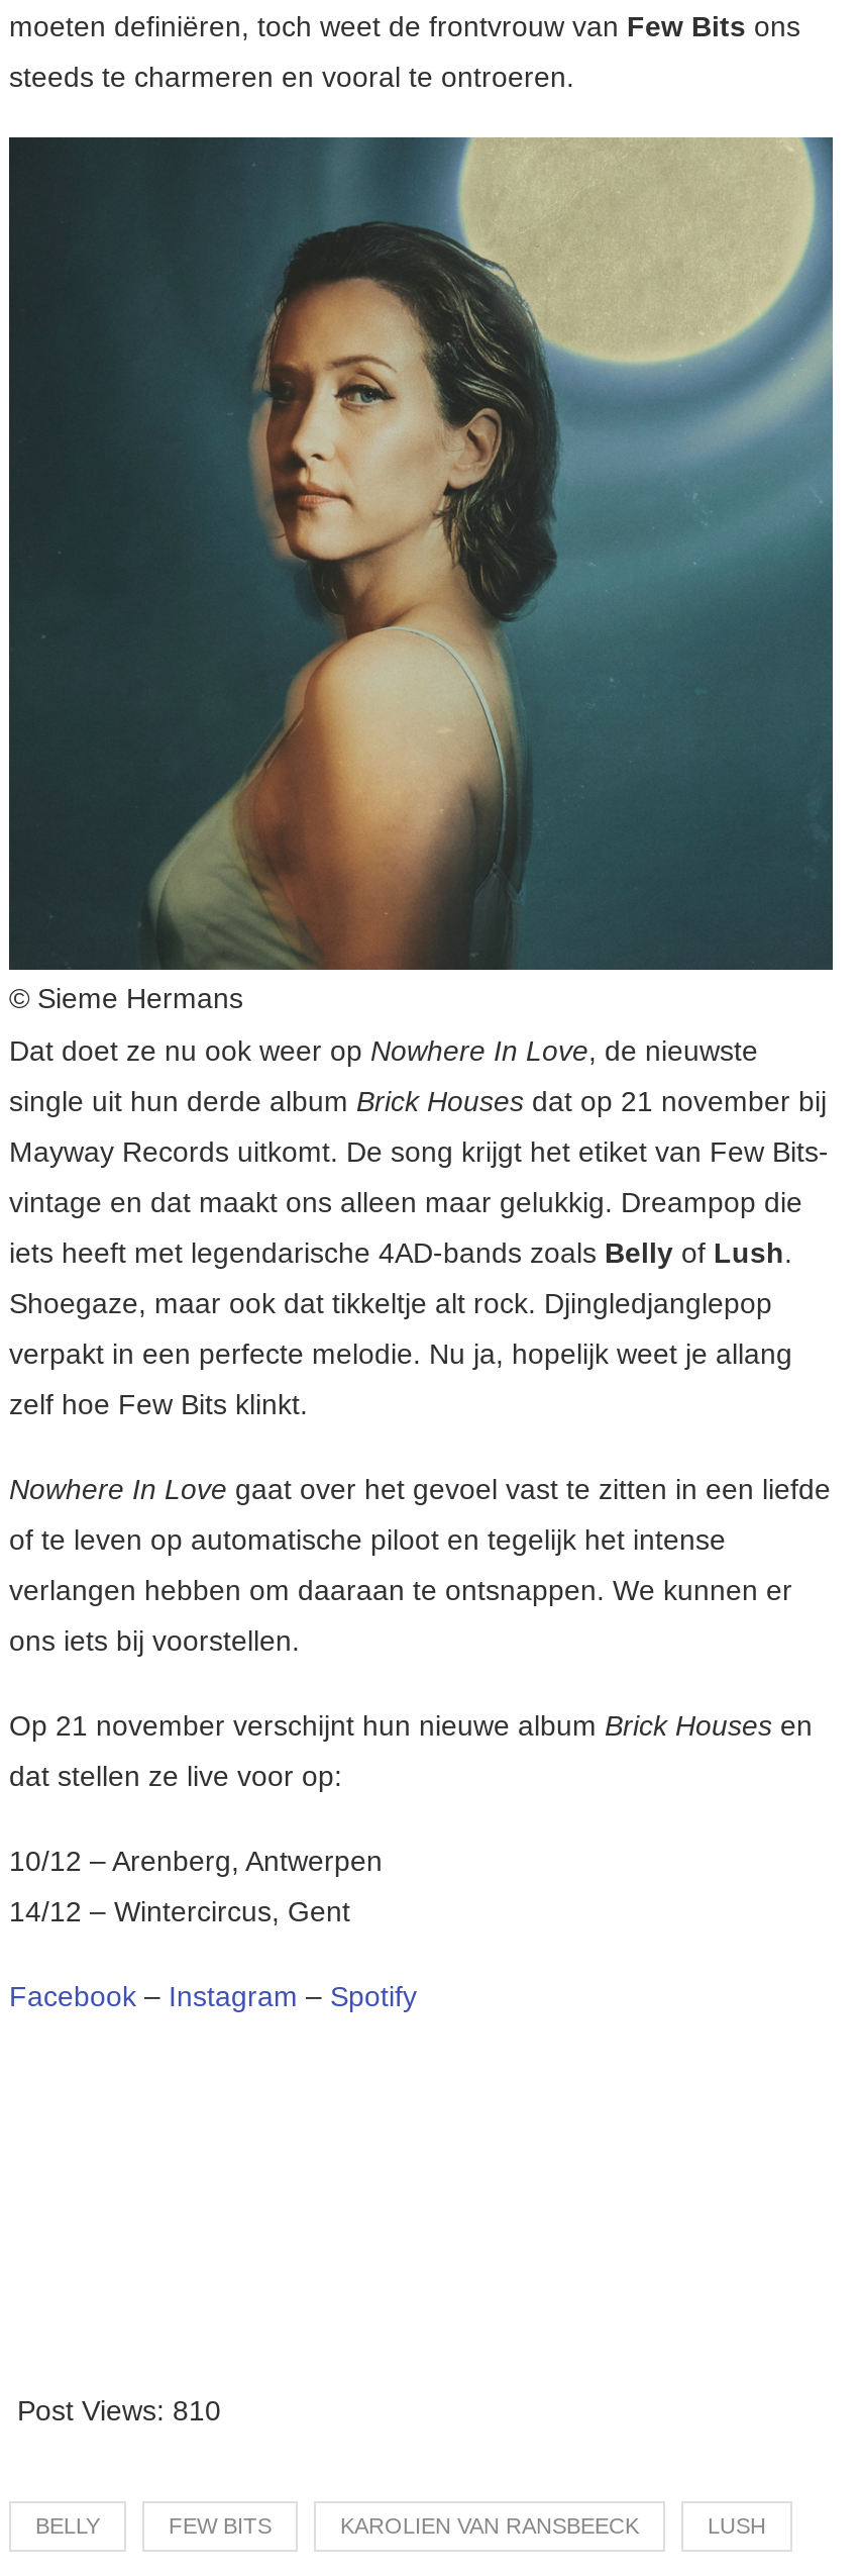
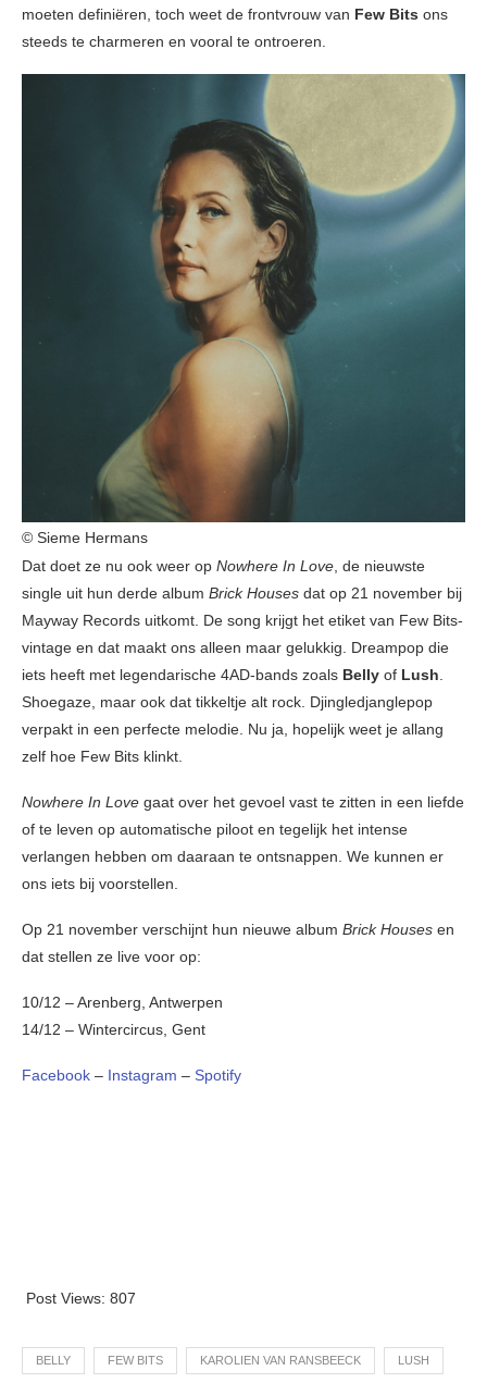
- Post Views: 810
+ Post Views: 807
